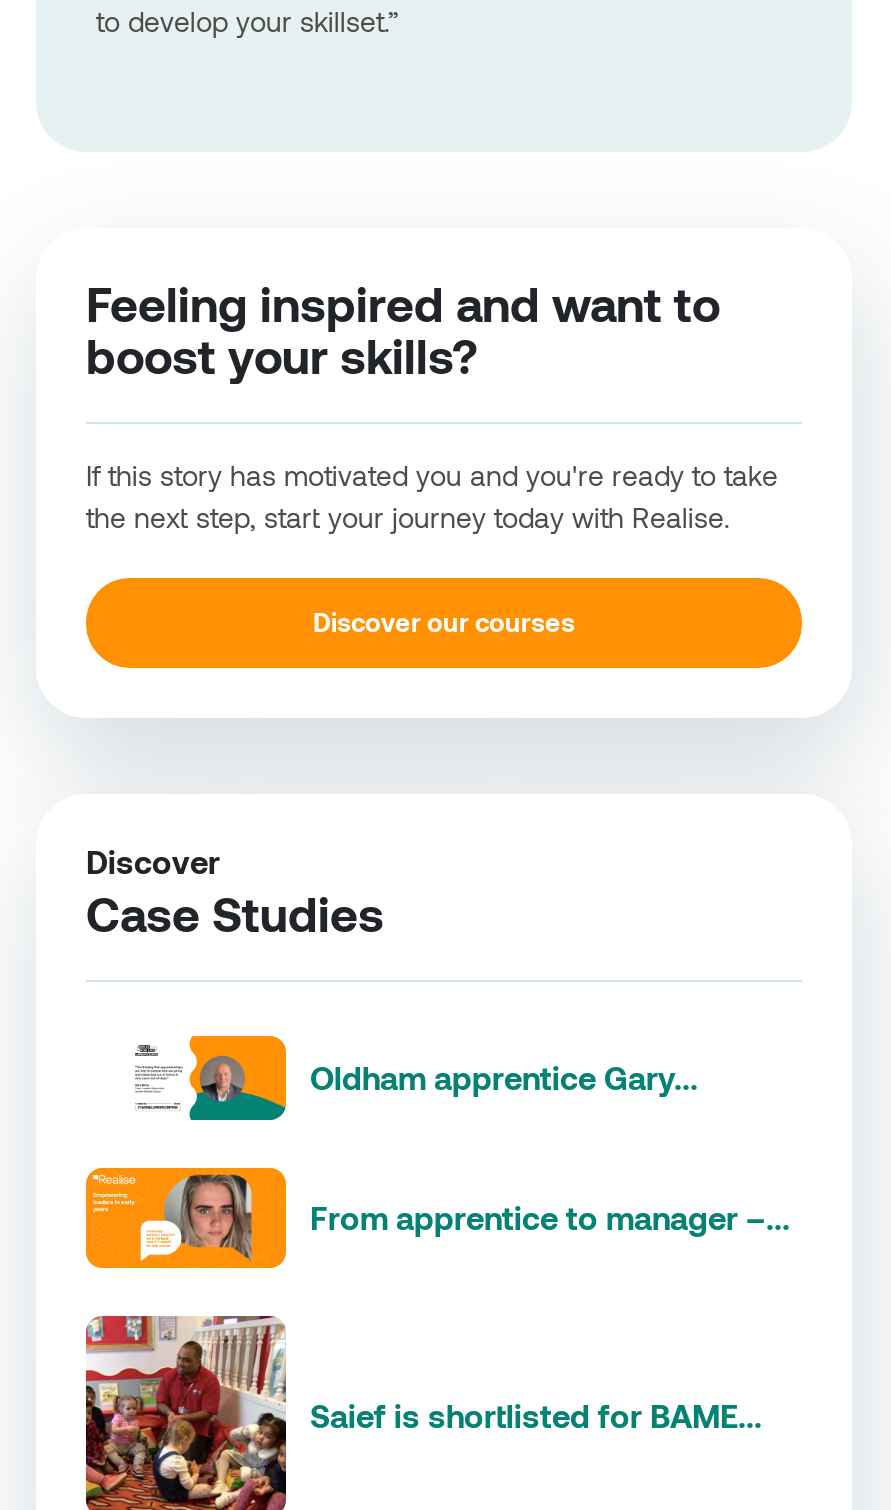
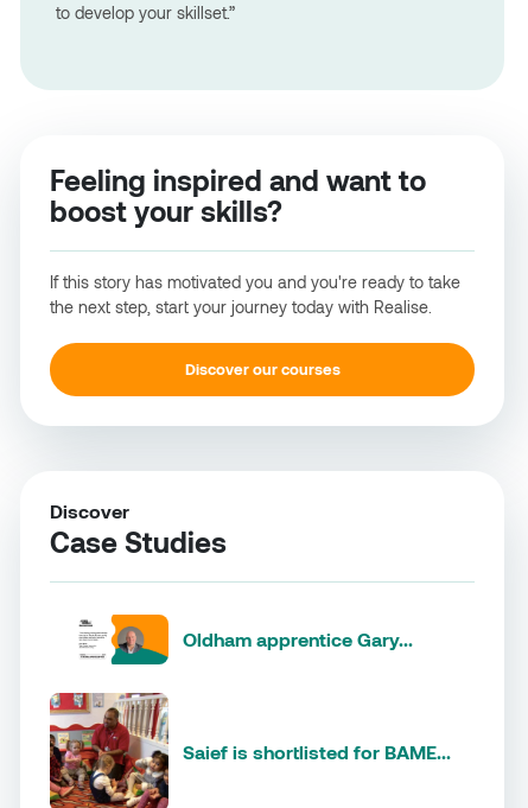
- [image]
- From apprentice to manager –...
